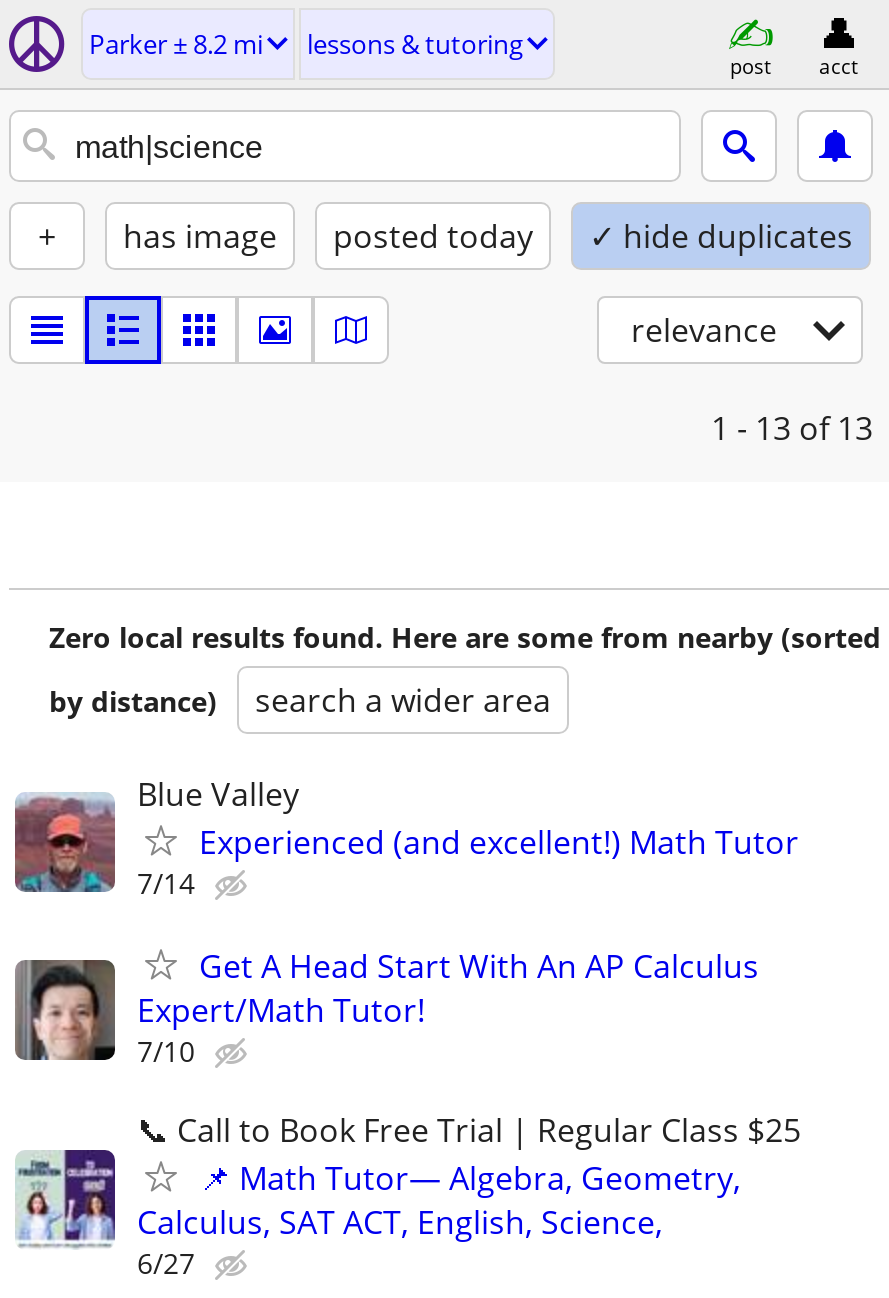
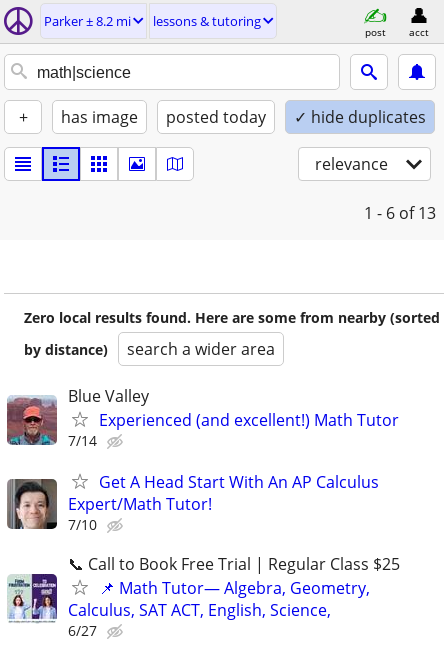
- 1 - 13 of 13
+ 1 - 6 of 13
